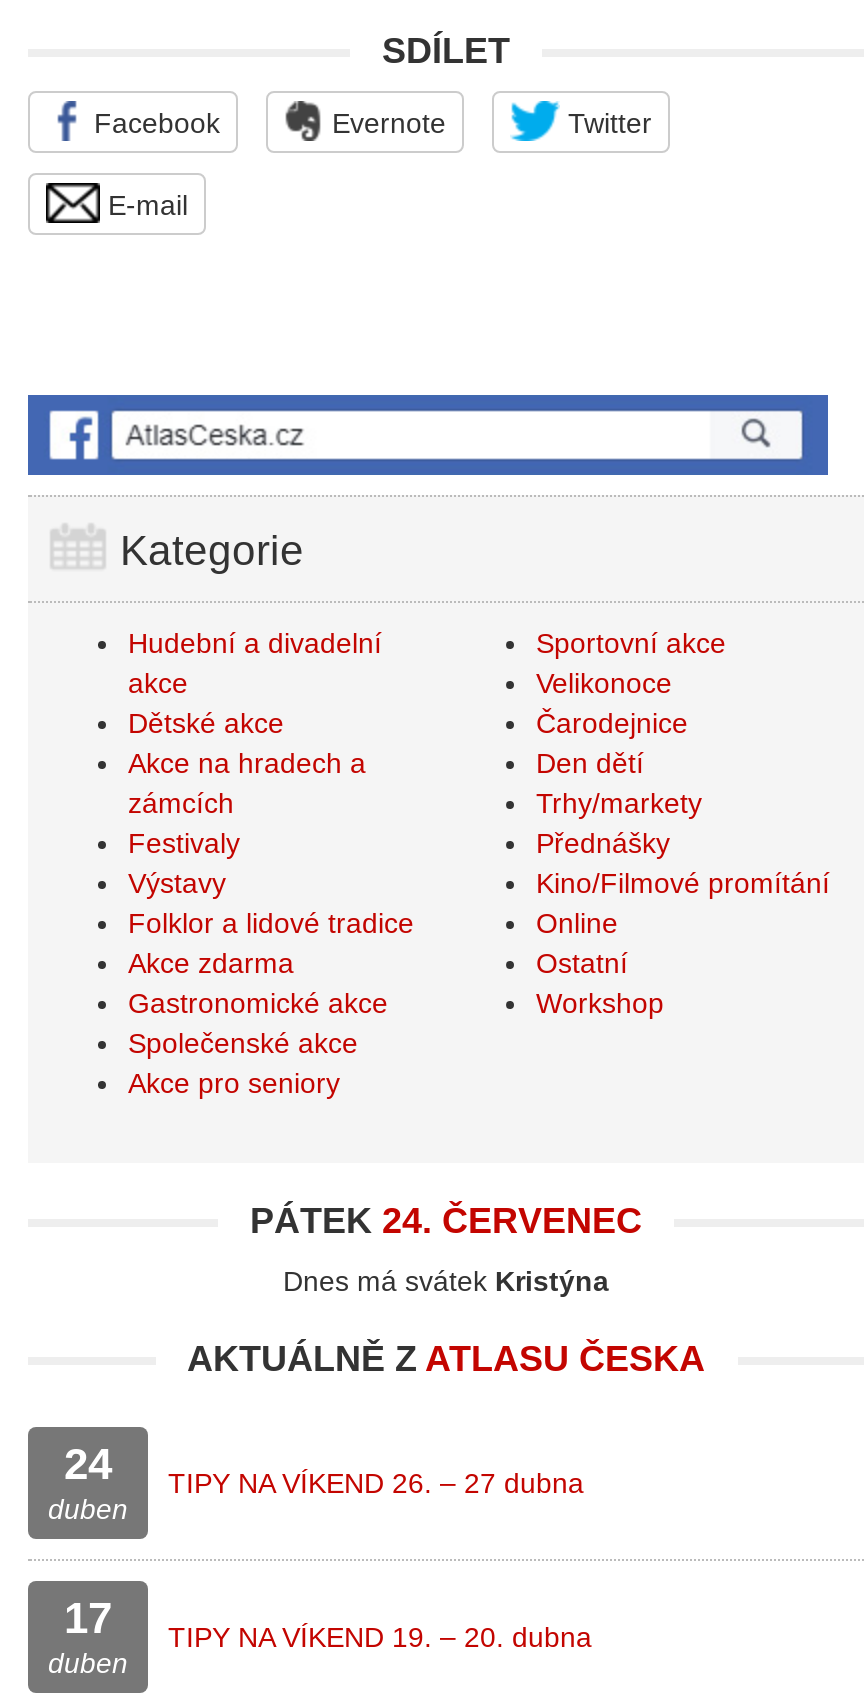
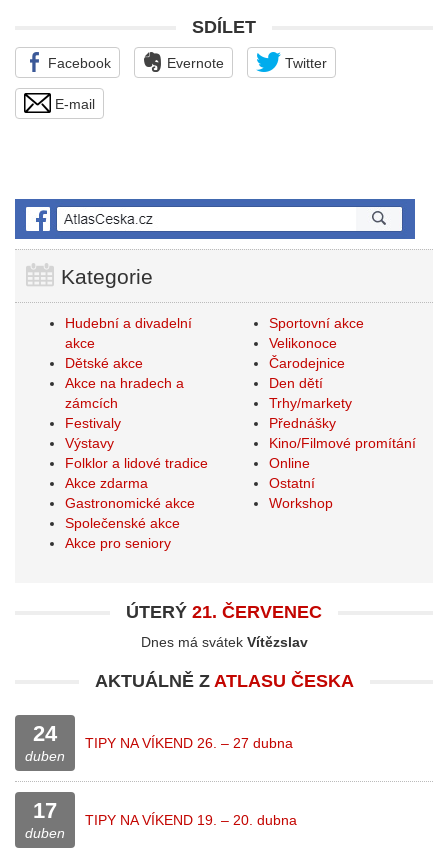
- PÁTEK 24. ČERVENEC
+ ÚTERÝ 21. ČERVENEC

- Dnes má svátek Kristýna
+ Dnes má svátek Vítězslav
